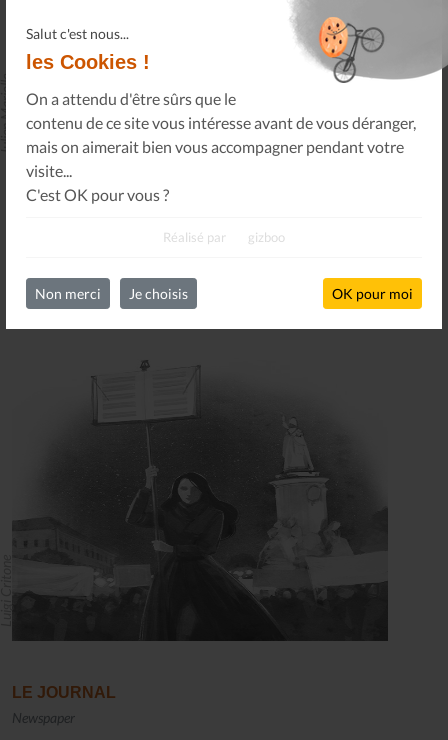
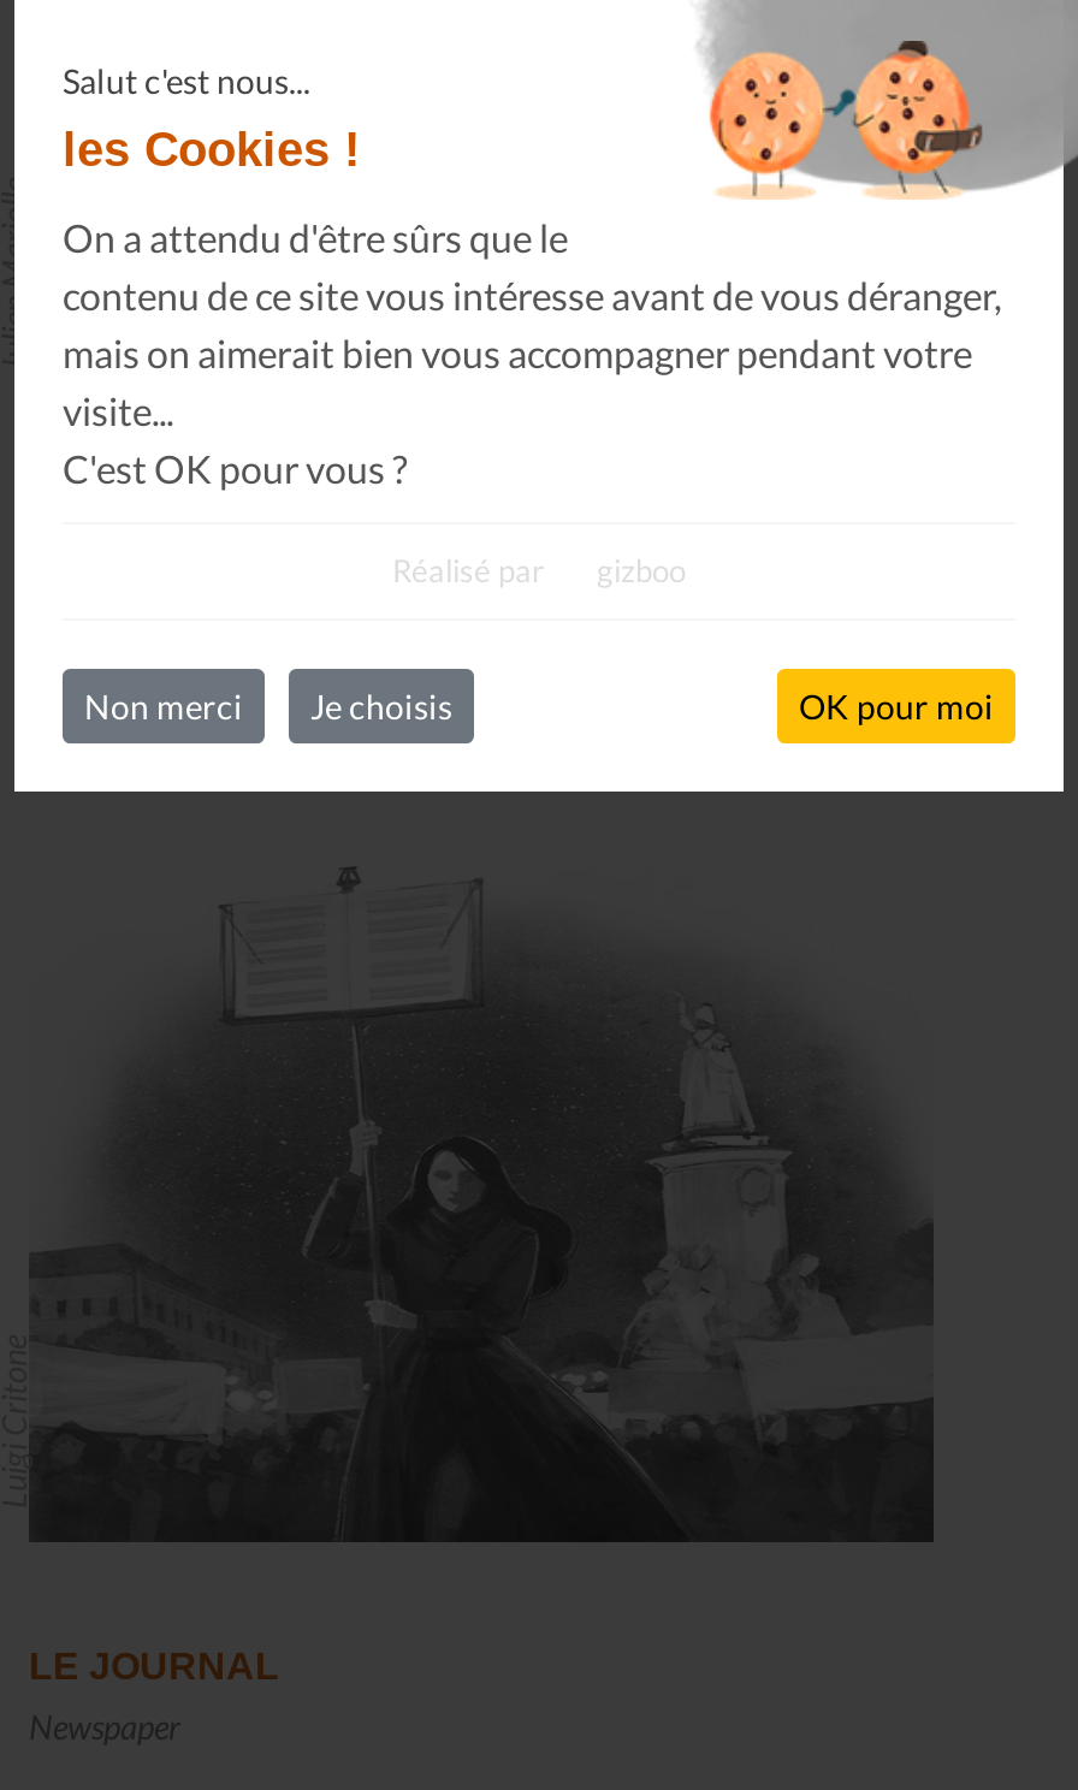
- [image]
+ [image]
